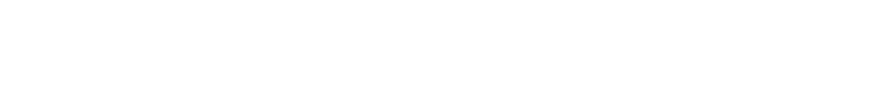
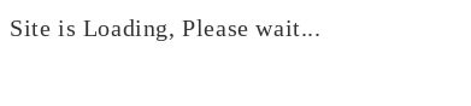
+ Site is Loading, Please wait...
